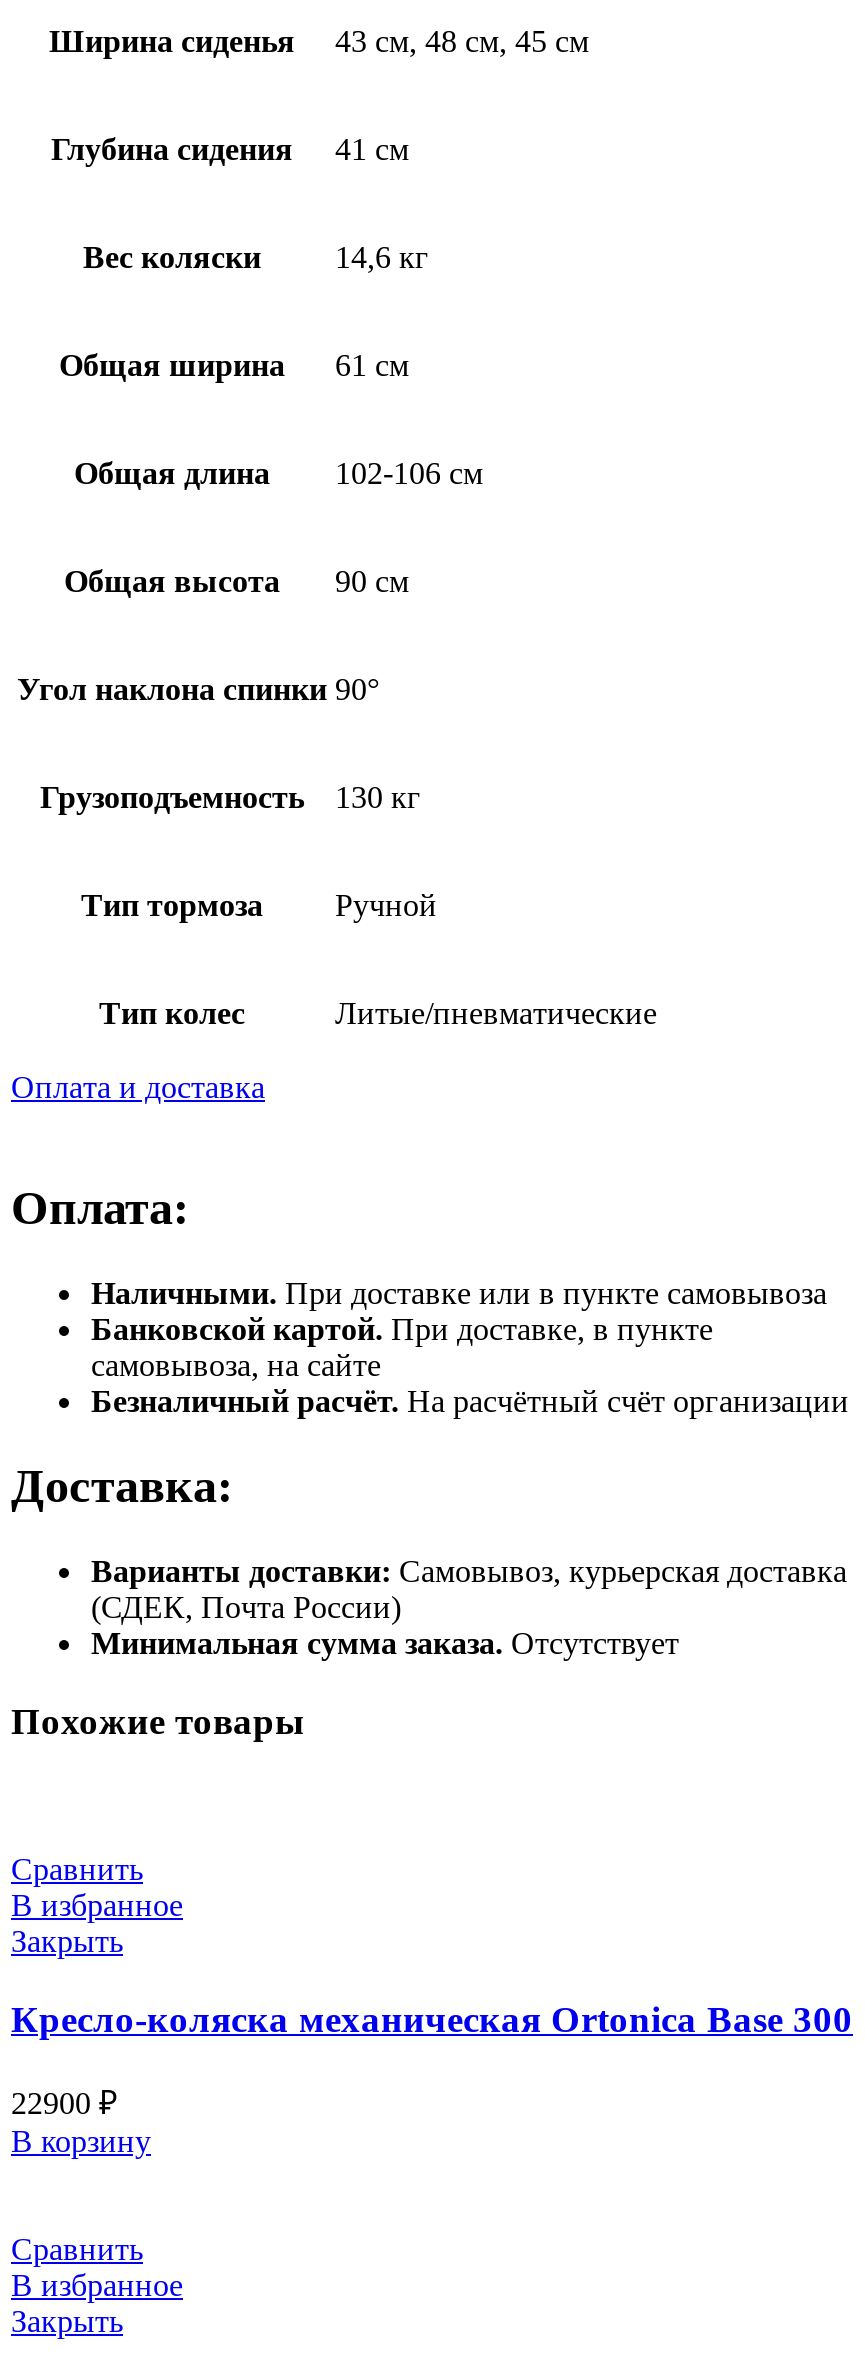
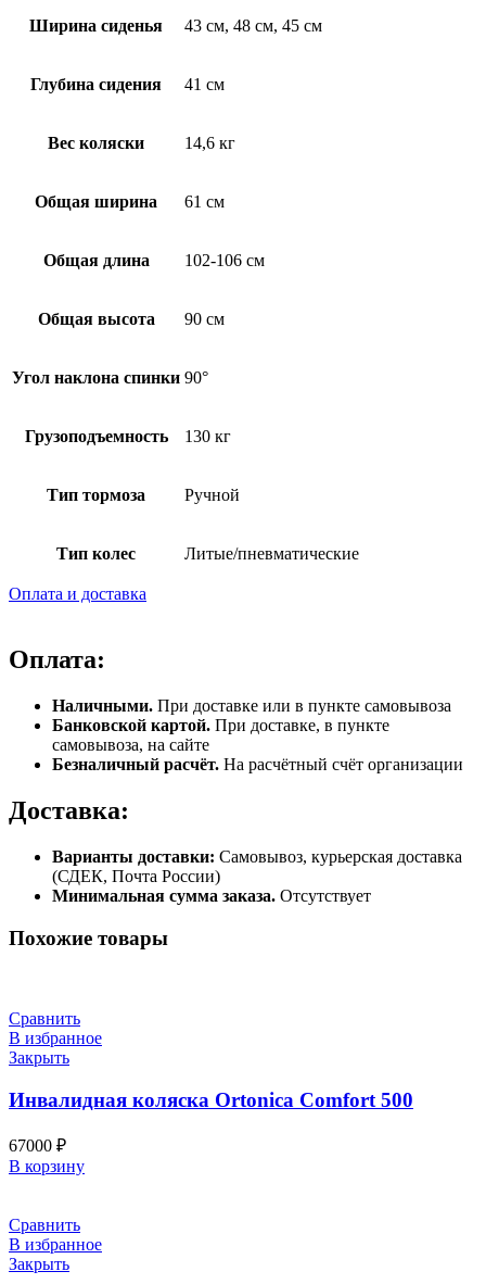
- Кресло-коляска механическая Ortonica Base 300
+ Инвалидная коляска Ortonica Comfort 500

- 22900 ₽
+ 67000 ₽
